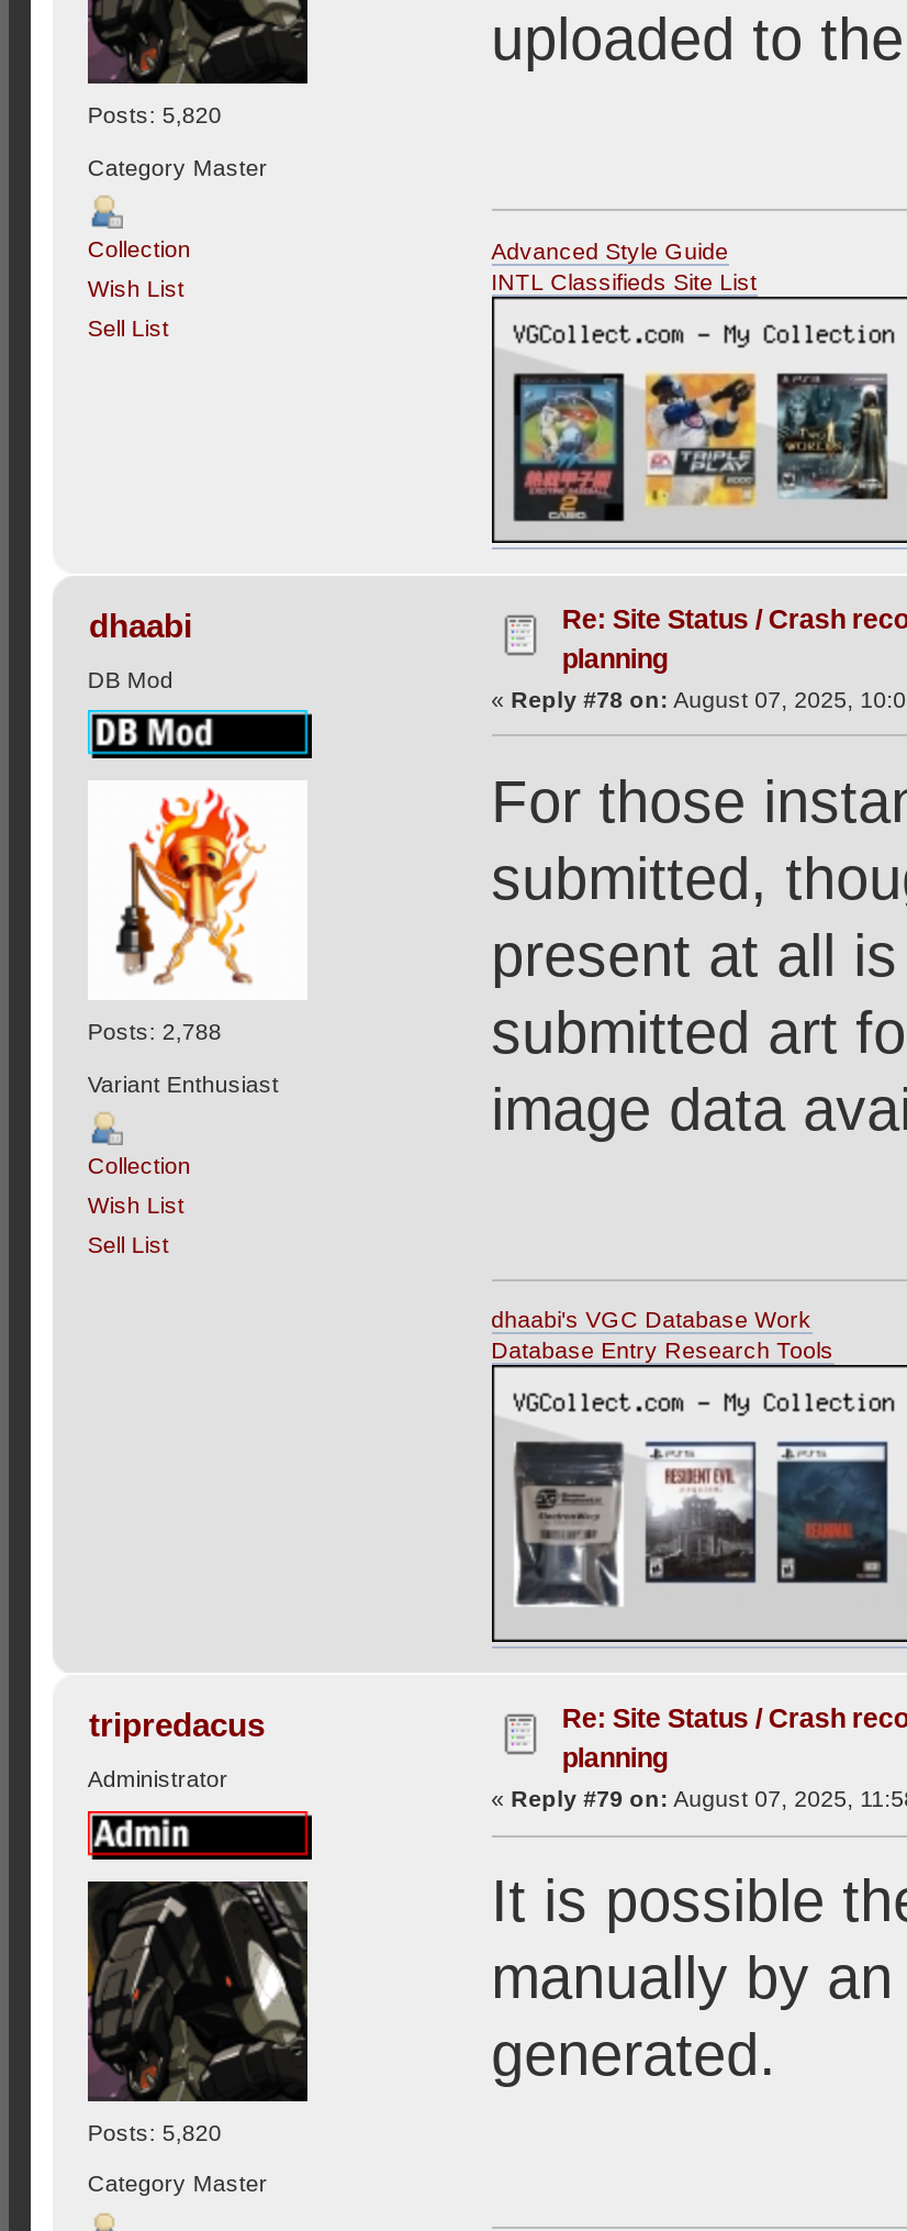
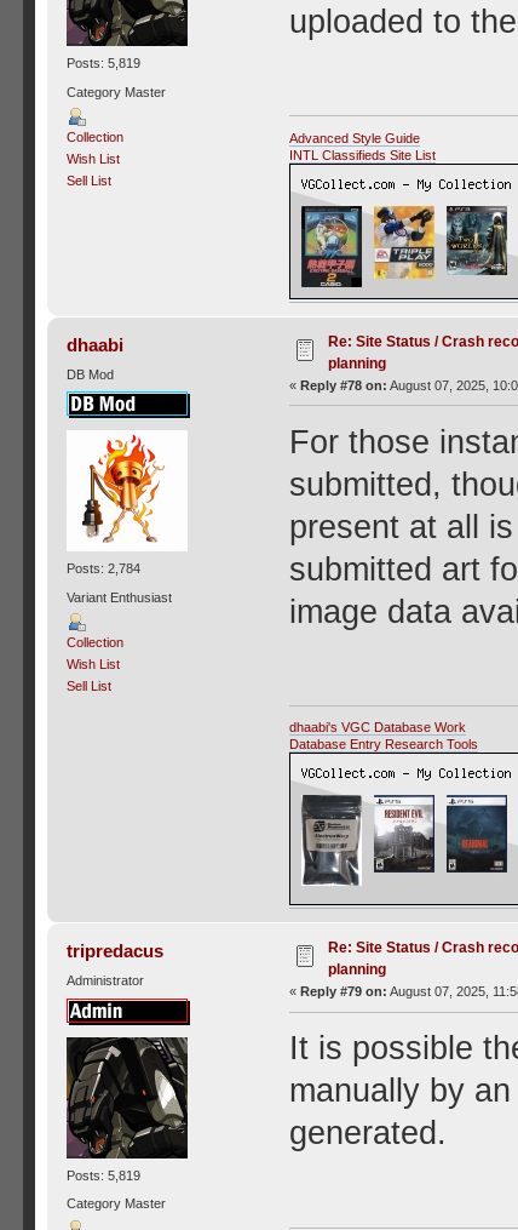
- Posts: 5,820
+ Posts: 5,819

- Posts: 2,788
+ Posts: 2,784

- Posts: 5,820
+ Posts: 5,819
